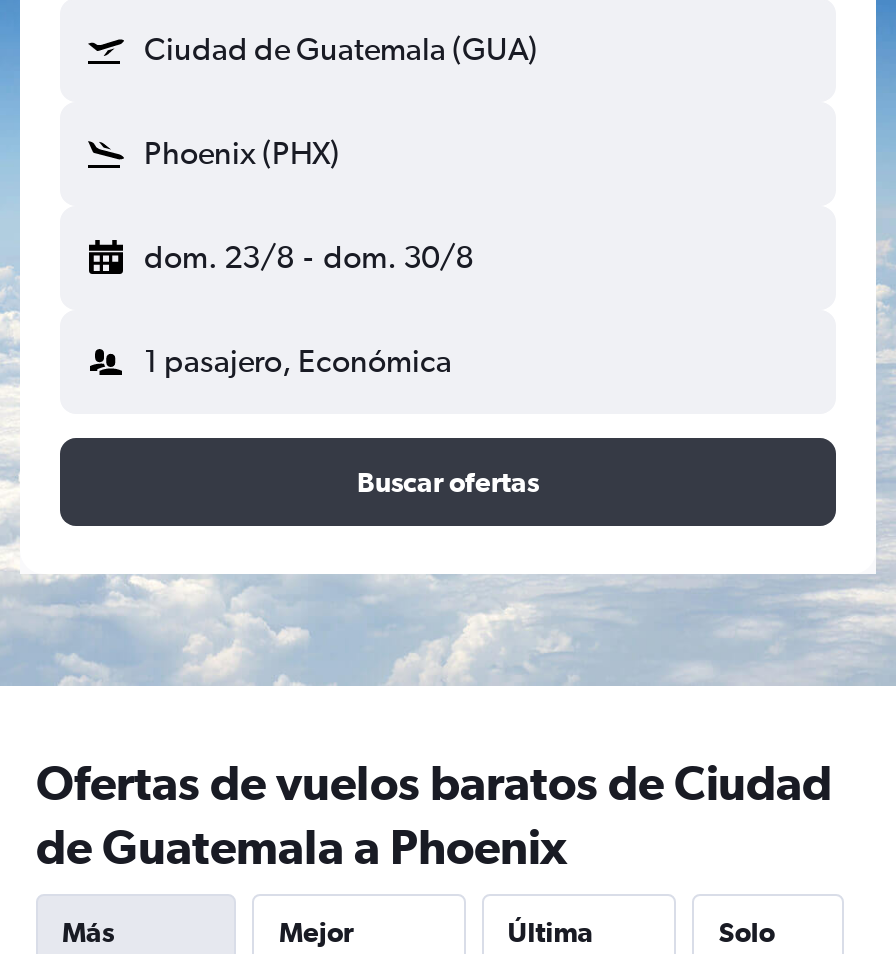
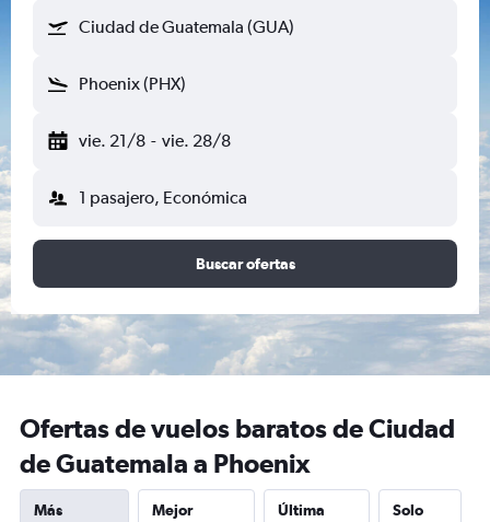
- dom. 23/8 - dom. 30/8
+ vie. 21/8 - vie. 28/8
